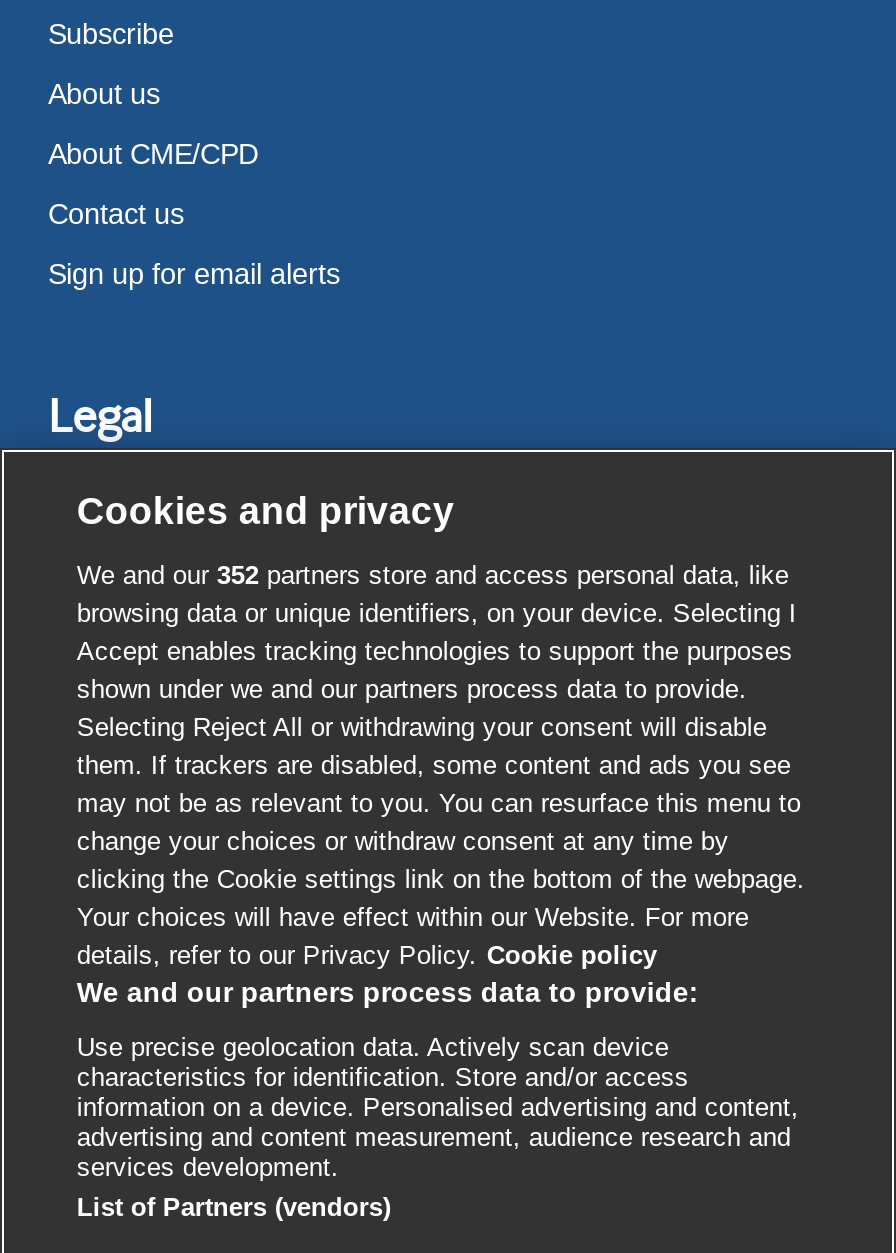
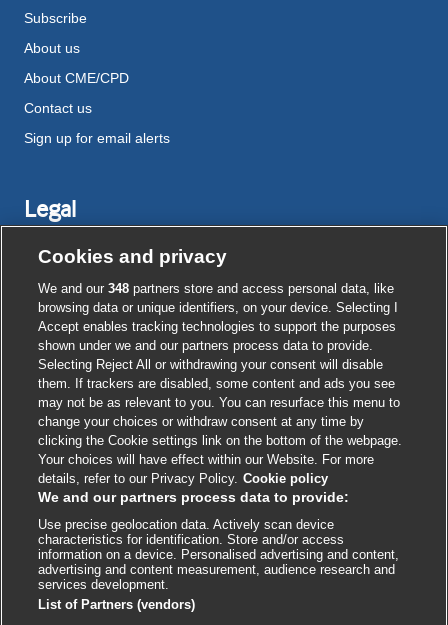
- We and our 352 partners store and access personal data, like
+ We and our 348 partners store and access personal data, like
